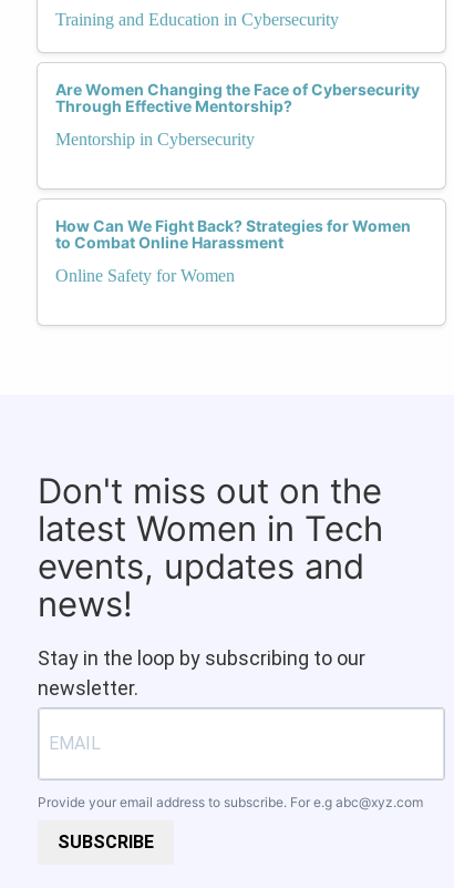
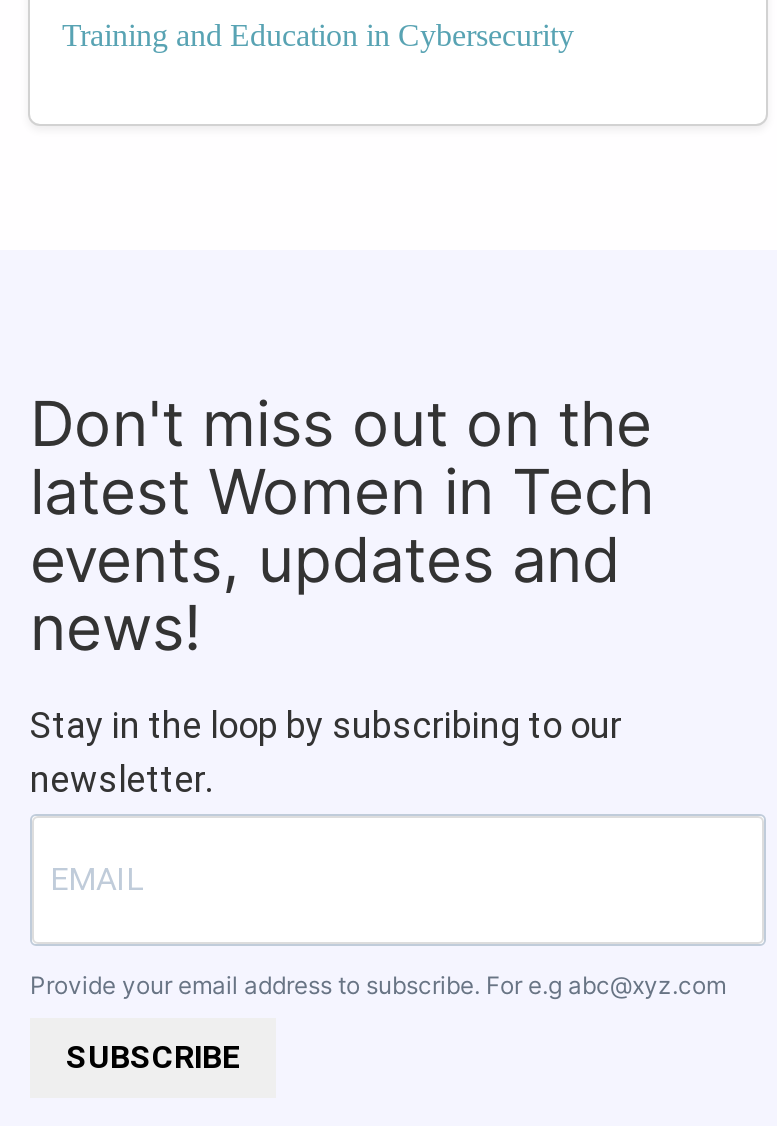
- Are Women Changing the Face of Cybersecurity
- Through Effective Mentorship?
- Mentorship in Cybersecurity

- How Can We Fight Back? Strategies for Women
- to Combat Online Harassment
- Online Safety for Women
